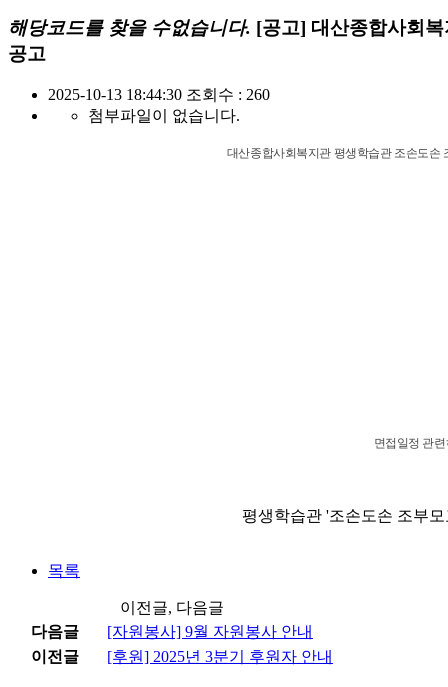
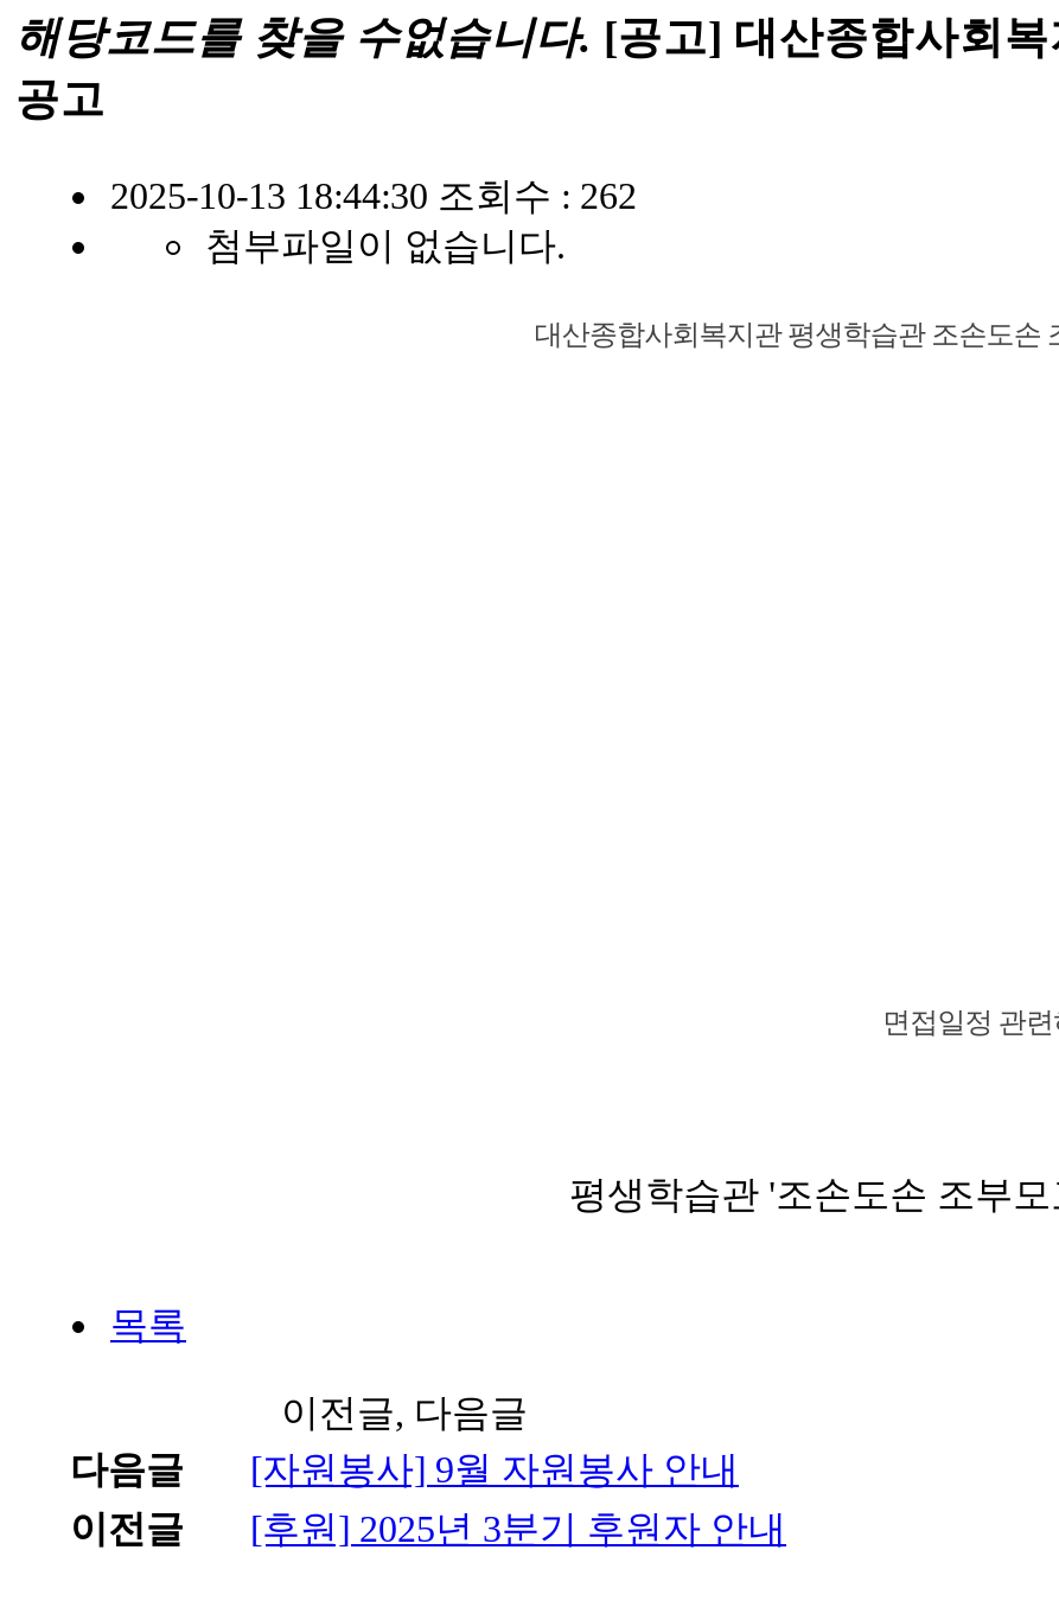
- 2025-10-13 18:44:30 조회수 : 260
+ 2025-10-13 18:44:30 조회수 : 262
